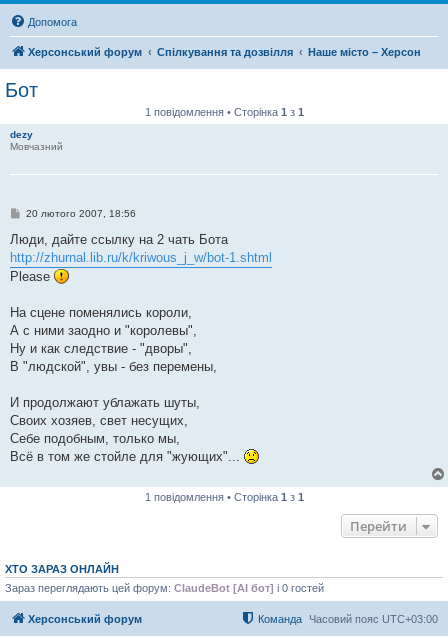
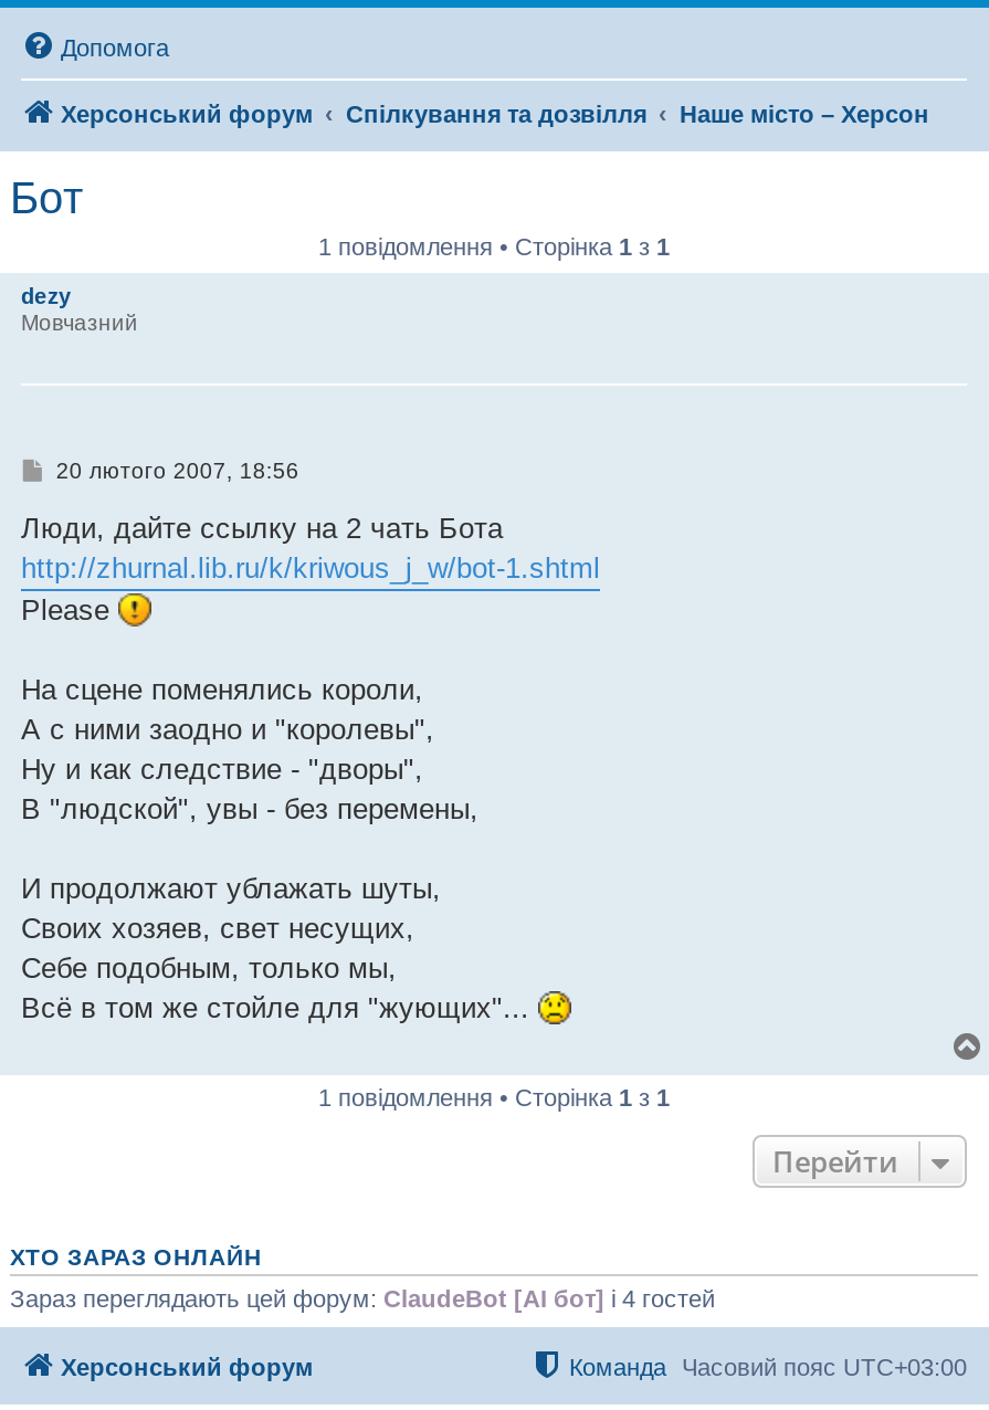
- Зараз переглядають цей форум: ClaudeBot [AI бот] і 0 гостей
+ Зараз переглядають цей форум: ClaudeBot [AI бот] і 4 гостей
